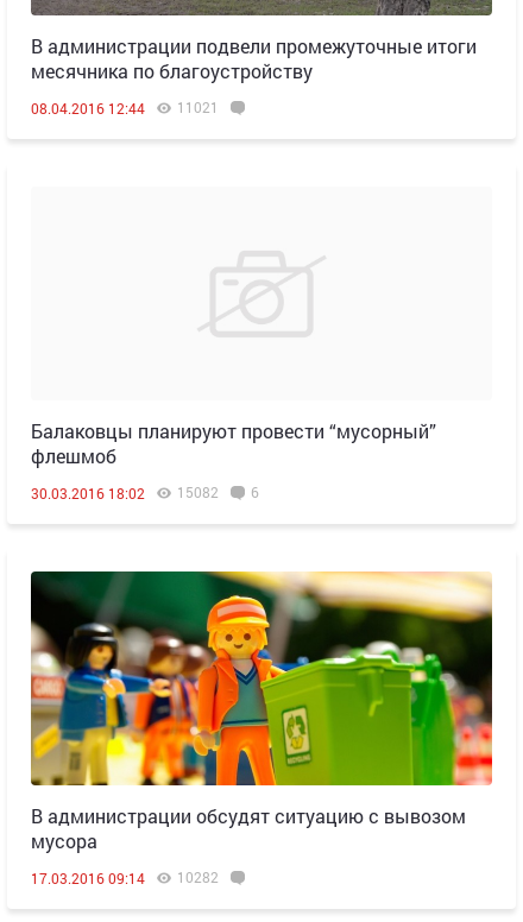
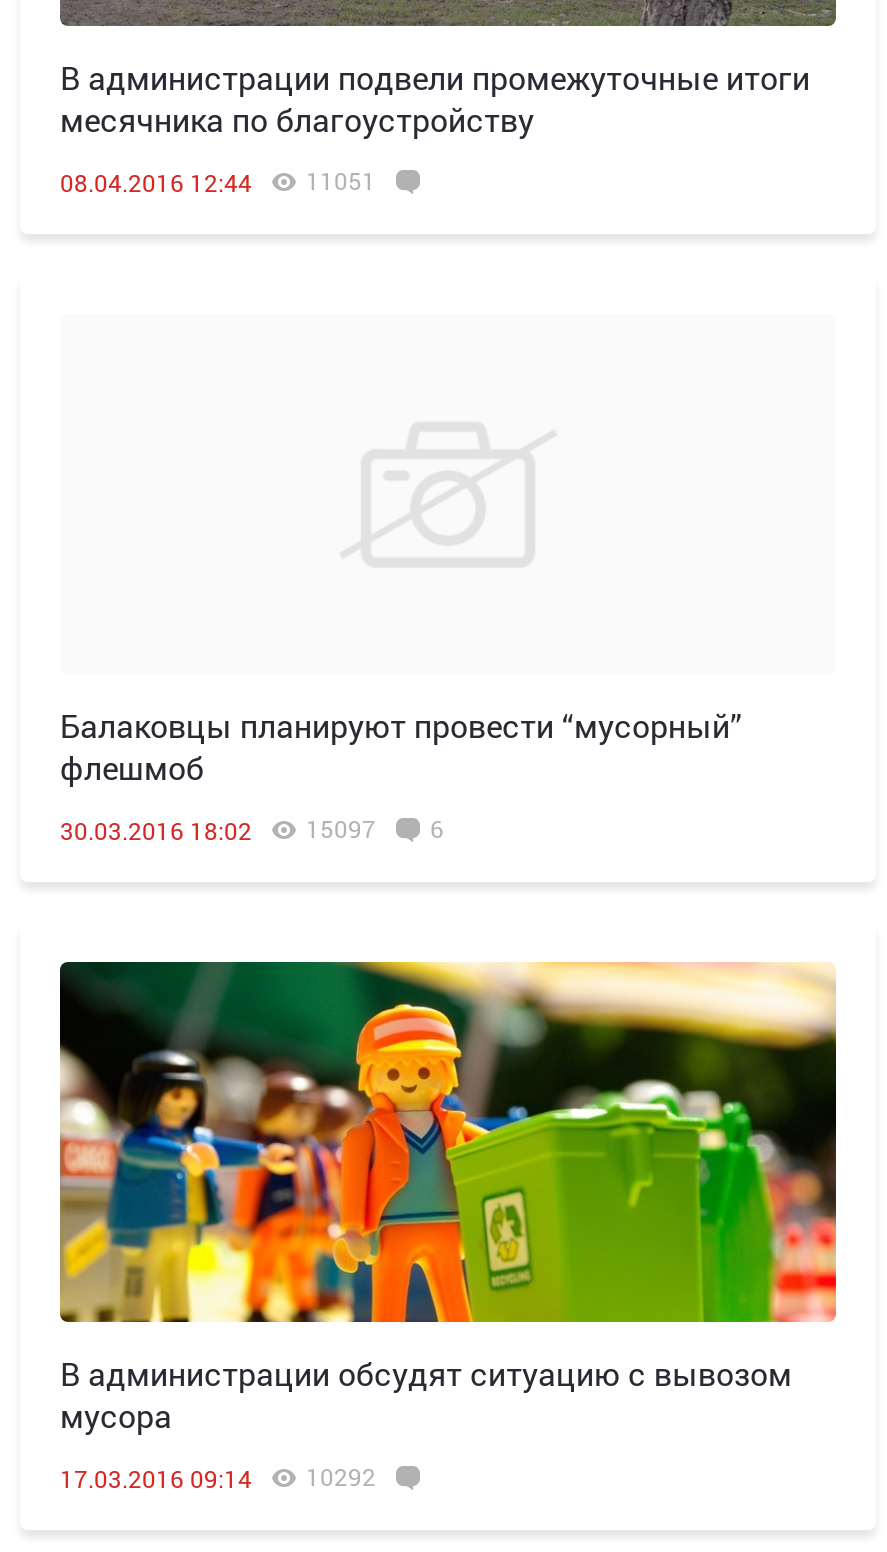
- 08.04.2016 12:44 11021
+ 08.04.2016 12:44 11051

- 30.03.2016 18:02 15082 6
+ 30.03.2016 18:02 15097 6

- 17.03.2016 09:14 10282
+ 17.03.2016 09:14 10292
